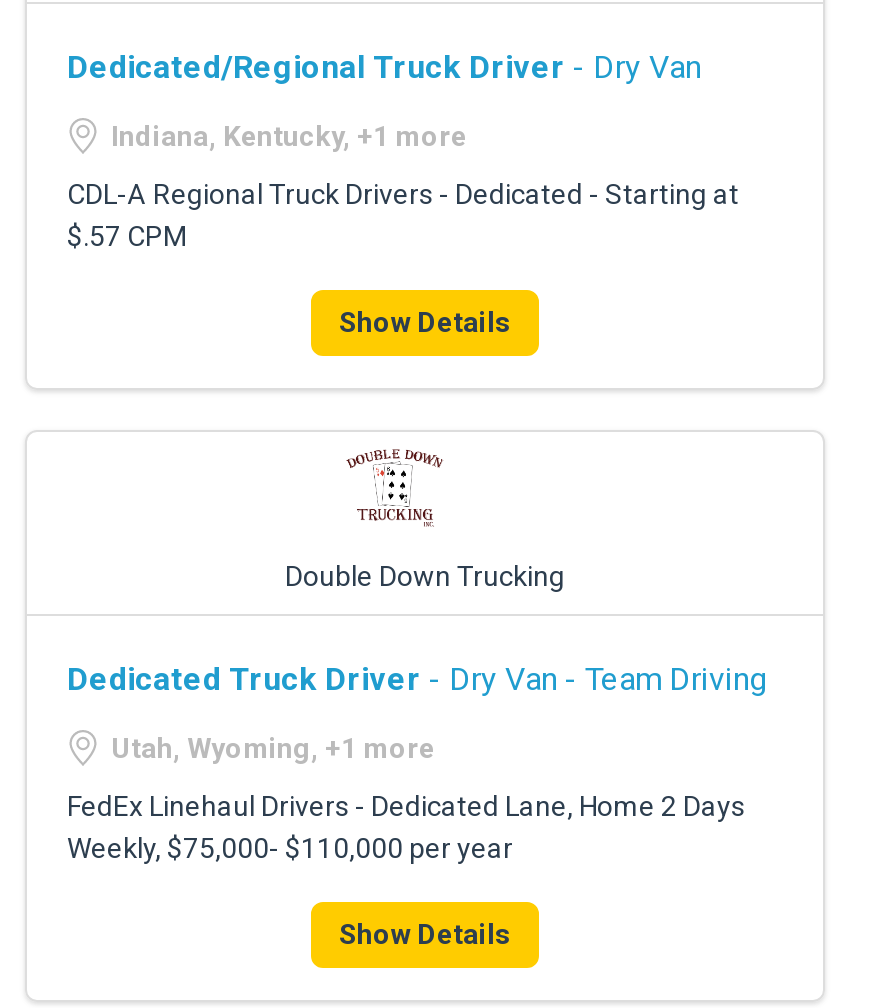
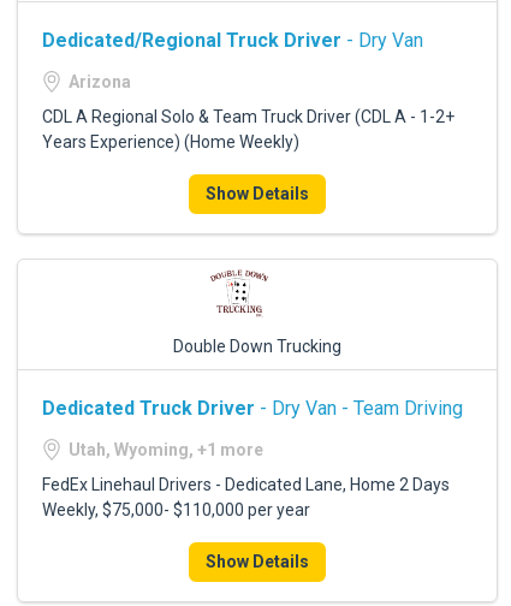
- Indiana, Kentucky, +1 more
+ Arizona

- CDL-A Regional Truck Drivers - Dedicated - Starting at
- $.57 CPM
+ CDL A Regional Solo & Team Truck Driver (CDL A - 1-2+
+ Years Experience) (Home Weekly)
